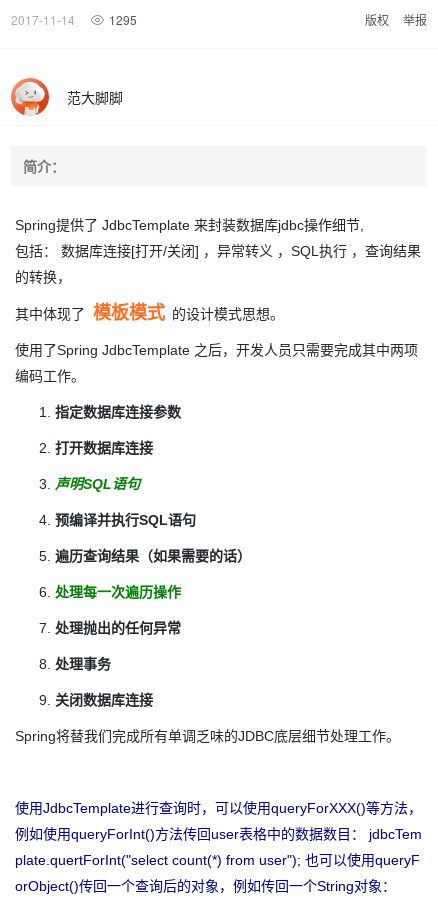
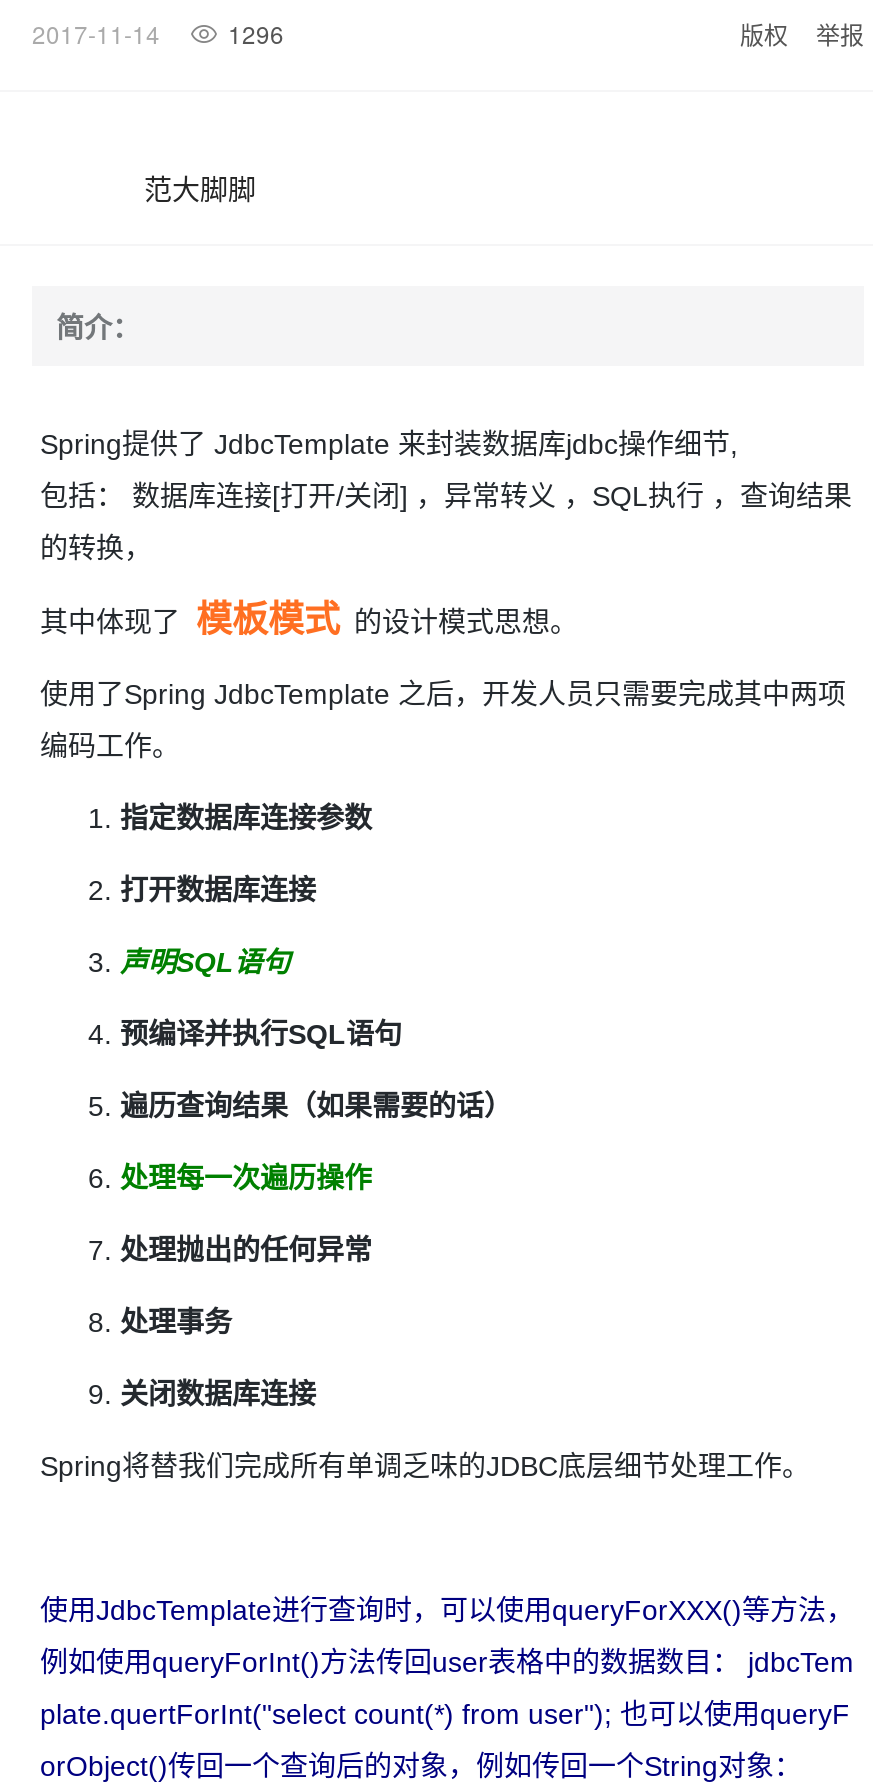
- 2017-11-14 1295
+ 2017-11-14 1296

- [image]
